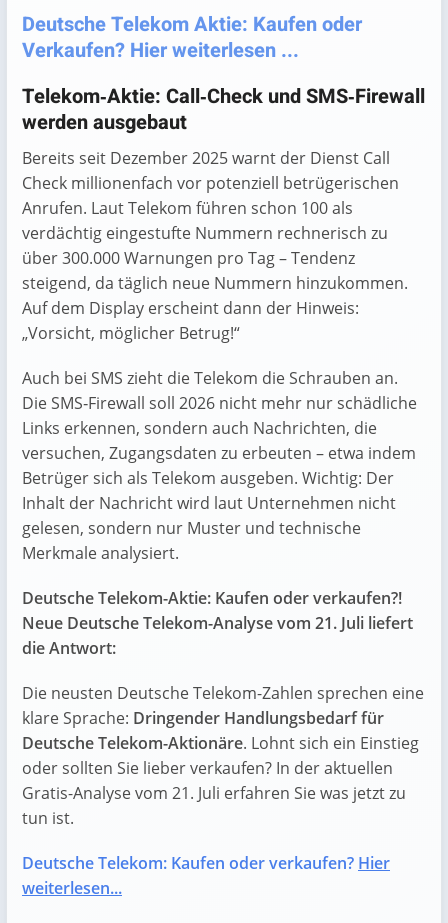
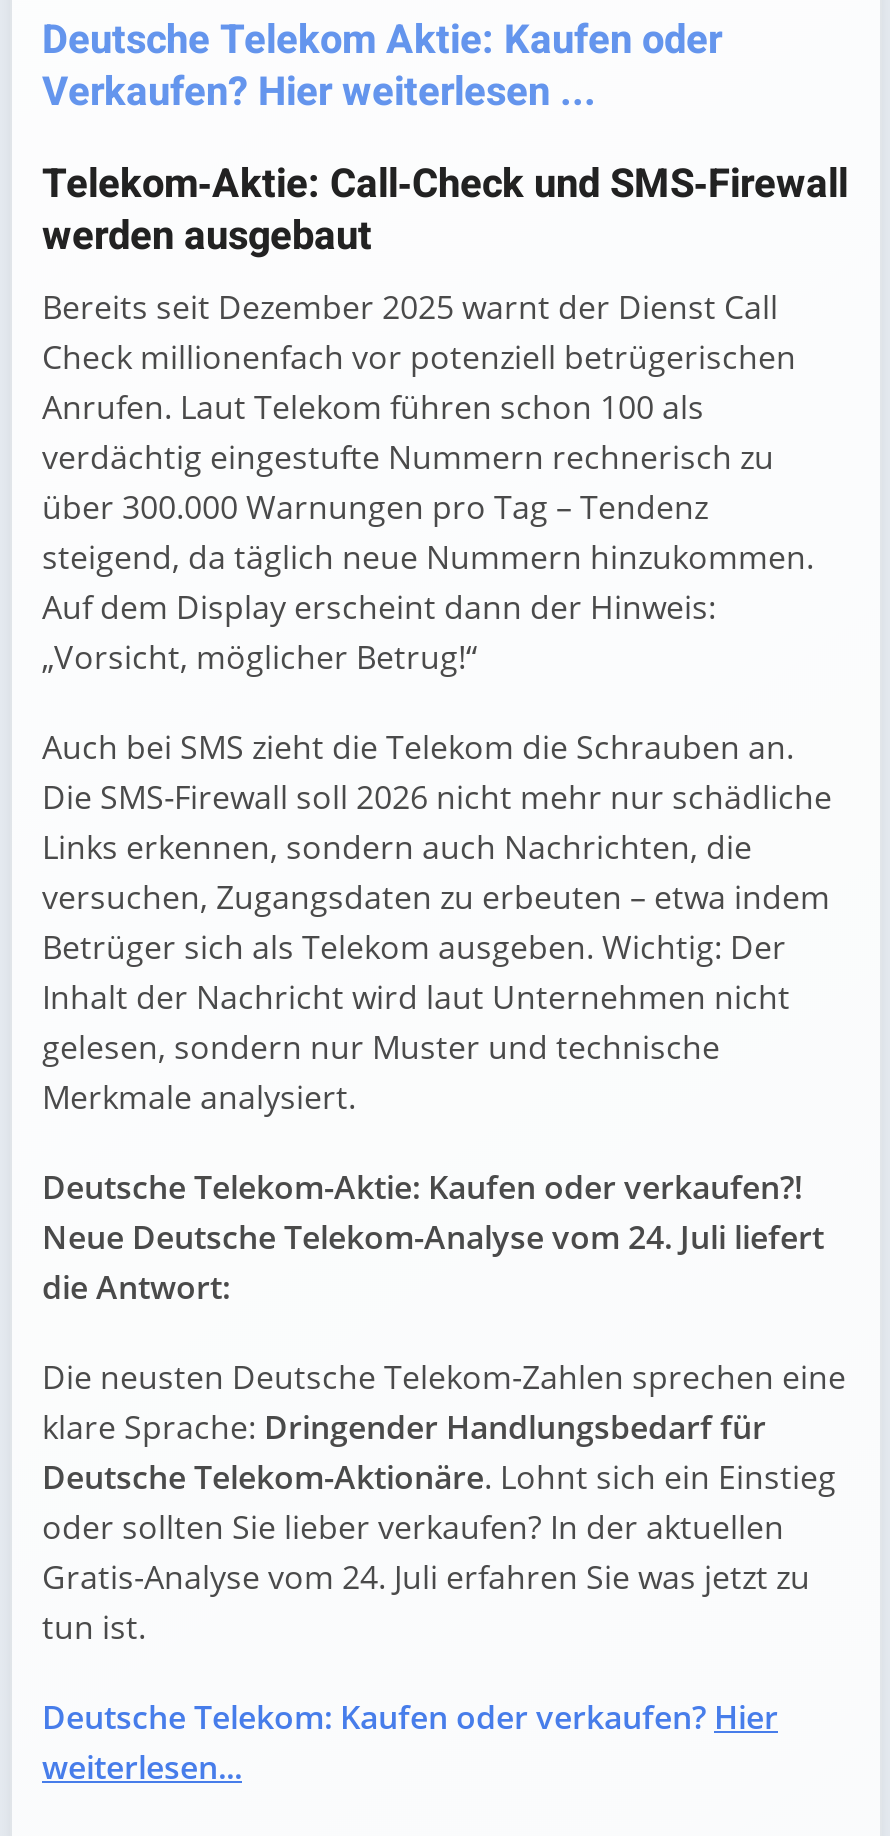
- Neue Deutsche Telekom-Analyse vom 21. Juli liefert
+ Neue Deutsche Telekom-Analyse vom 24. Juli liefert

- Gratis-Analyse vom 21. Juli erfahren Sie was jetzt zu
+ Gratis-Analyse vom 24. Juli erfahren Sie was jetzt zu
